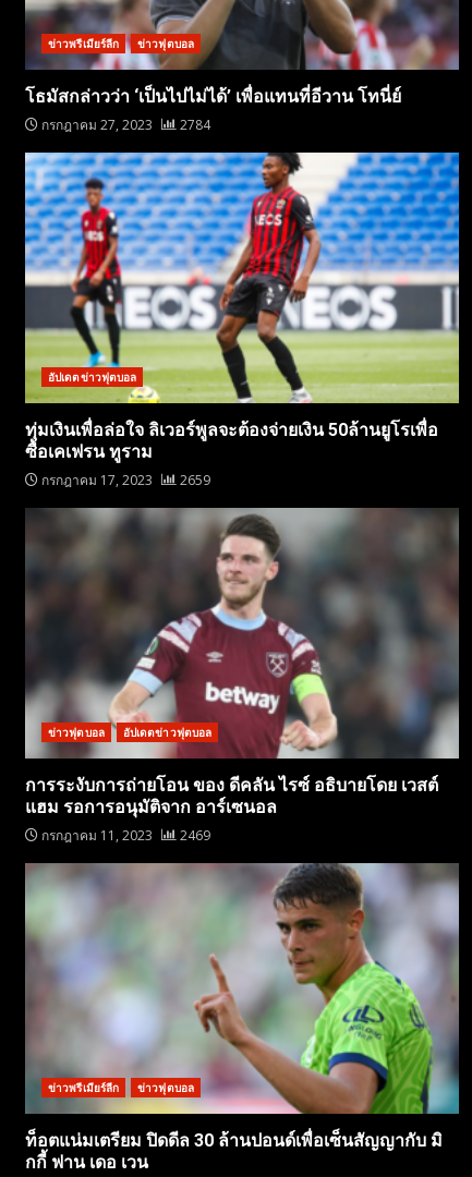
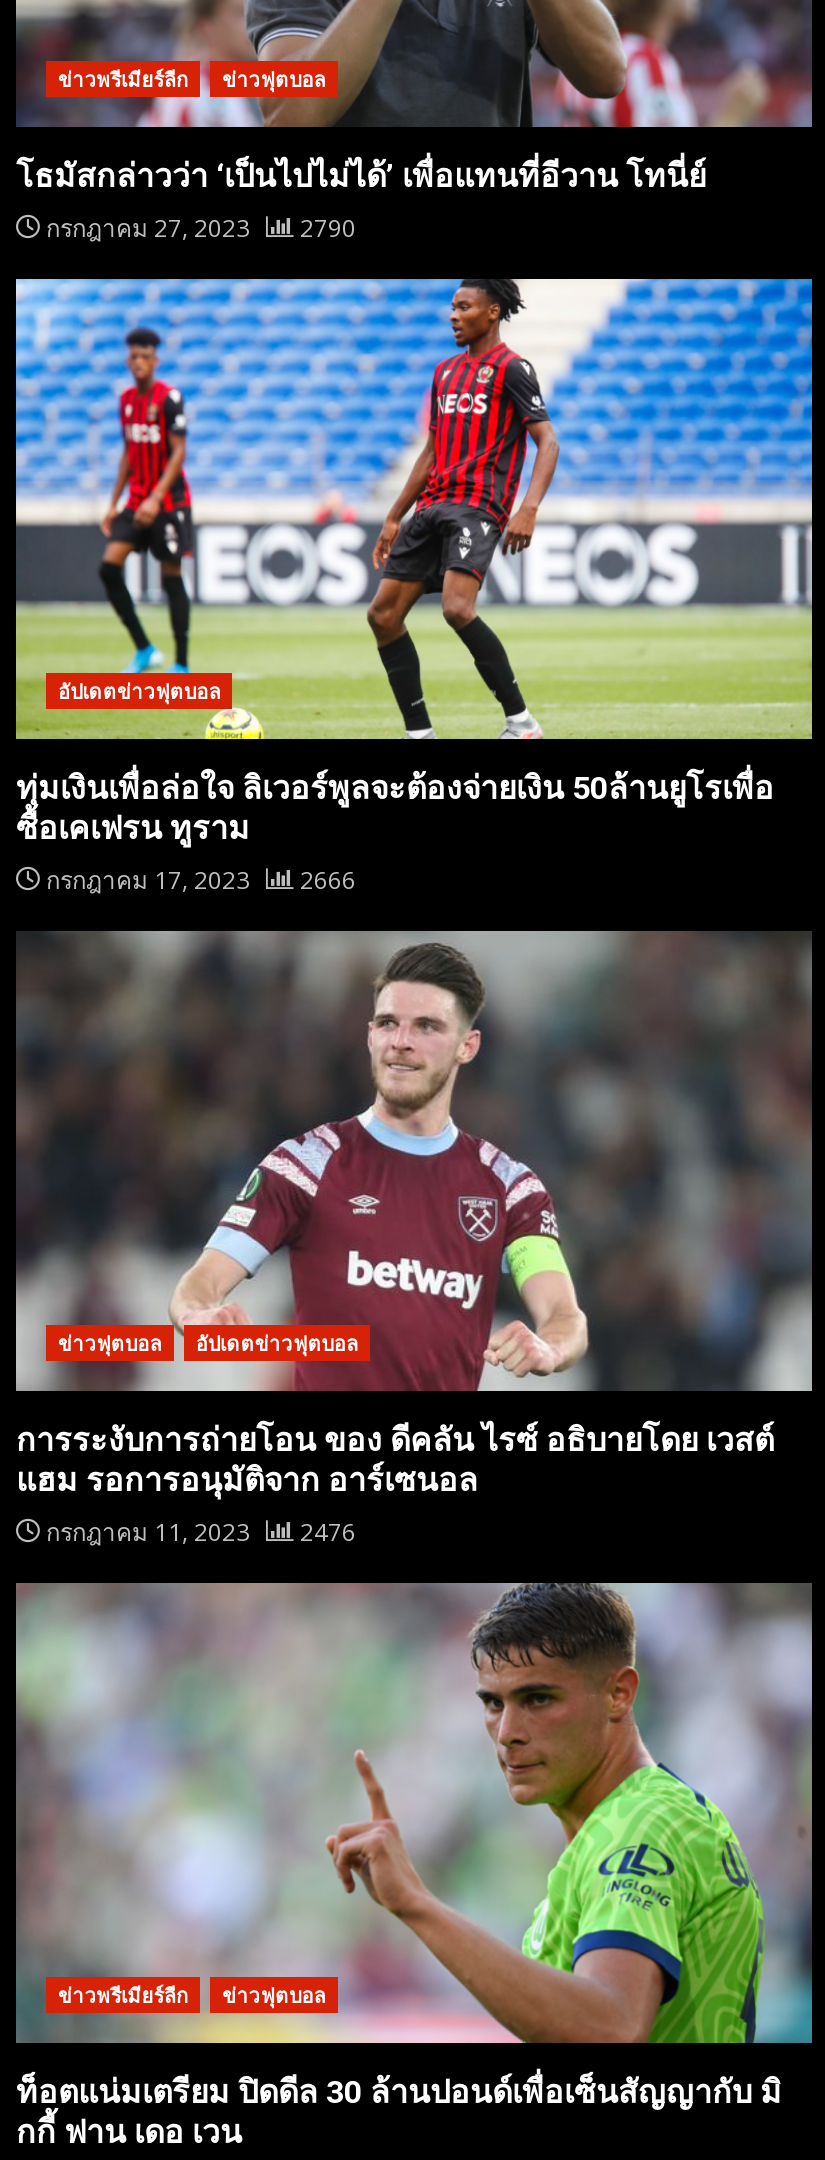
- กรกฎาคม 27, 2023 2784
+ กรกฎาคม 27, 2023 2790

- กรกฎาคม 17, 2023 2659
+ กรกฎาคม 17, 2023 2666

- กรกฎาคม 11, 2023 2469
+ กรกฎาคม 11, 2023 2476
